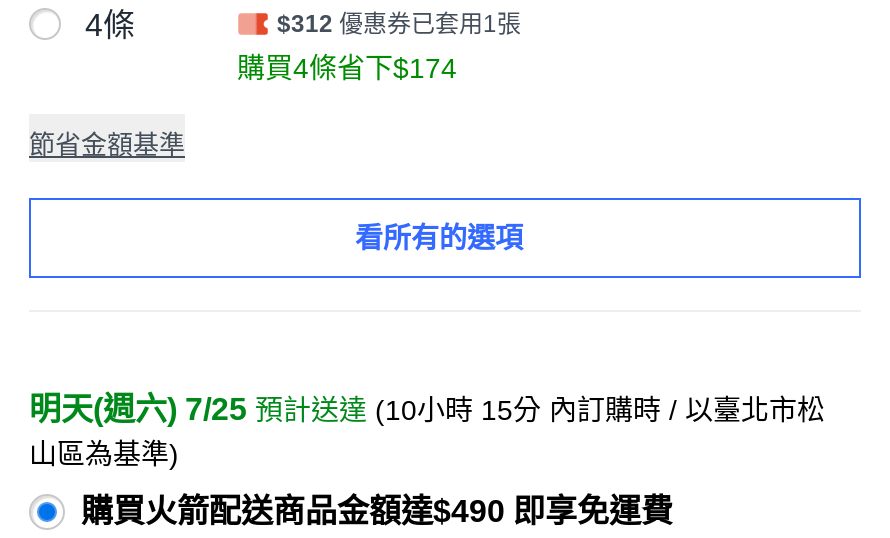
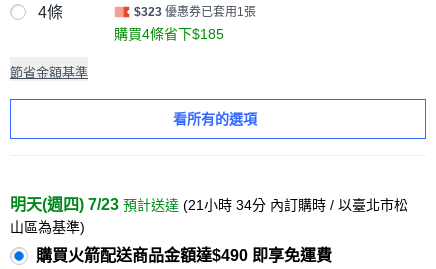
- $312優惠券已套用1張
+ $323優惠券已套用1張

- 購買4條省下$174
+ 購買4條省下$185

- 明天(週六) 7/25預計送達(10小時 15分內訂購時/ 以臺北市松
+ 明天(週四) 7/23預計送達(21小時 34分內訂購時/ 以臺北市松
